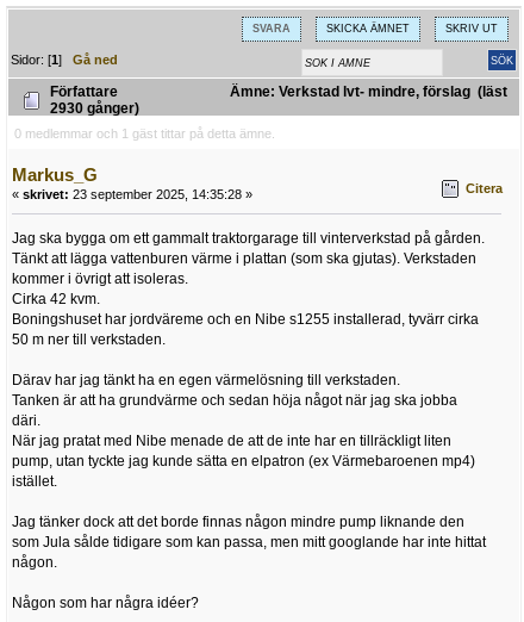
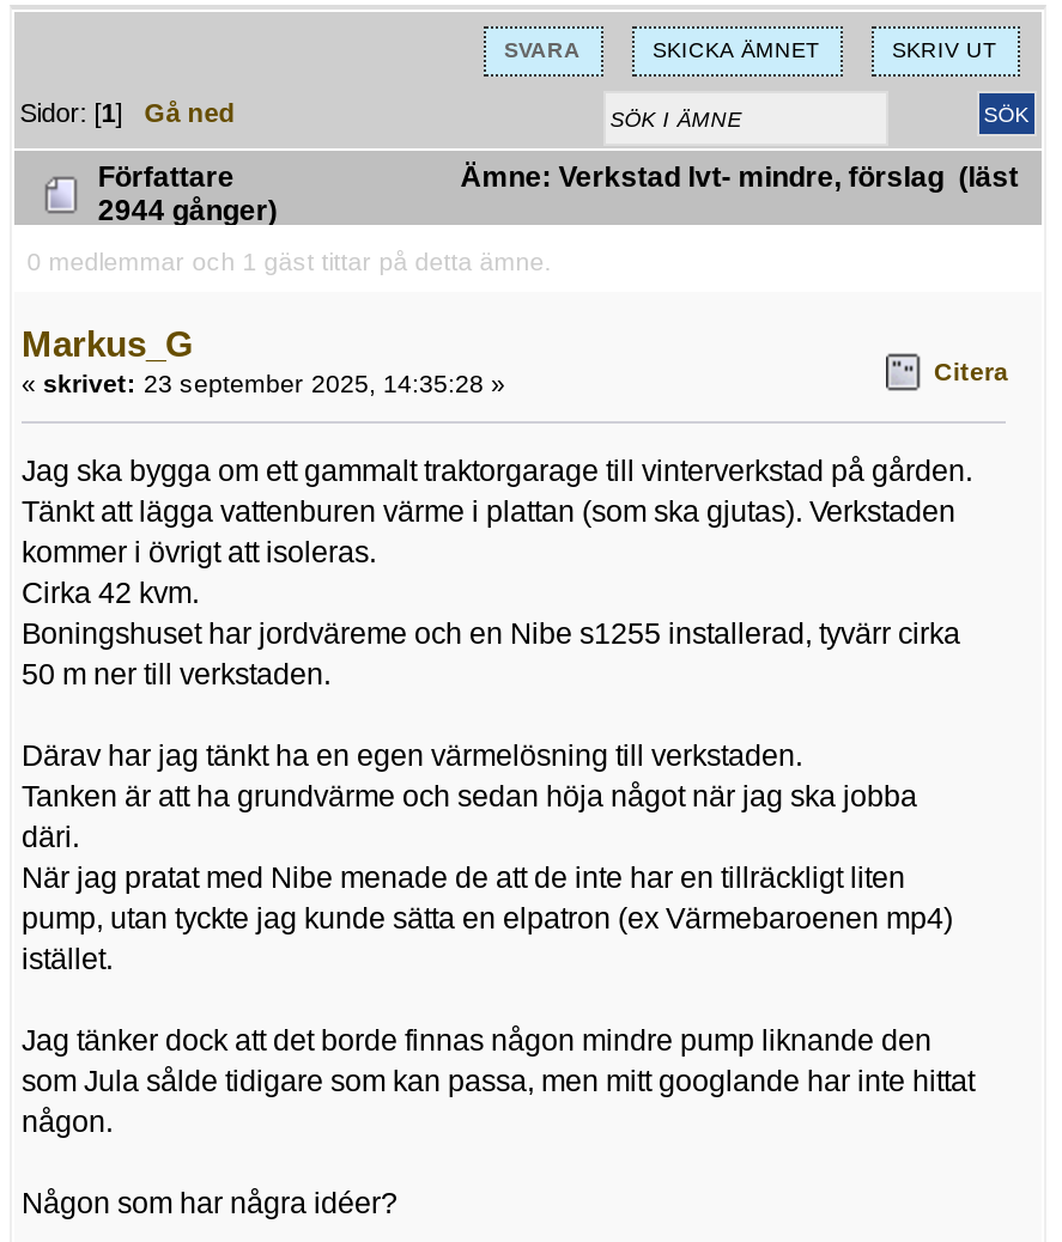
- 2930 gånger)
+ 2944 gånger)
